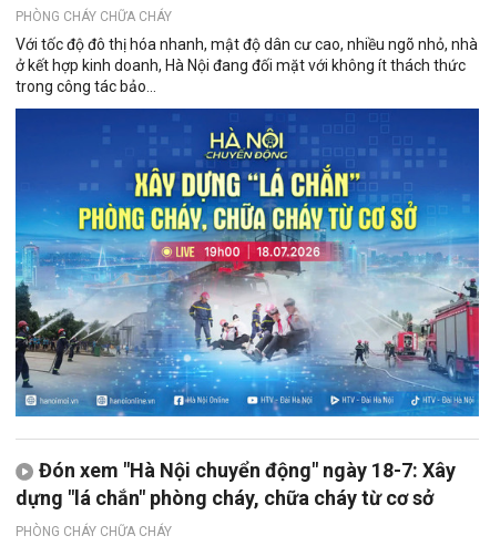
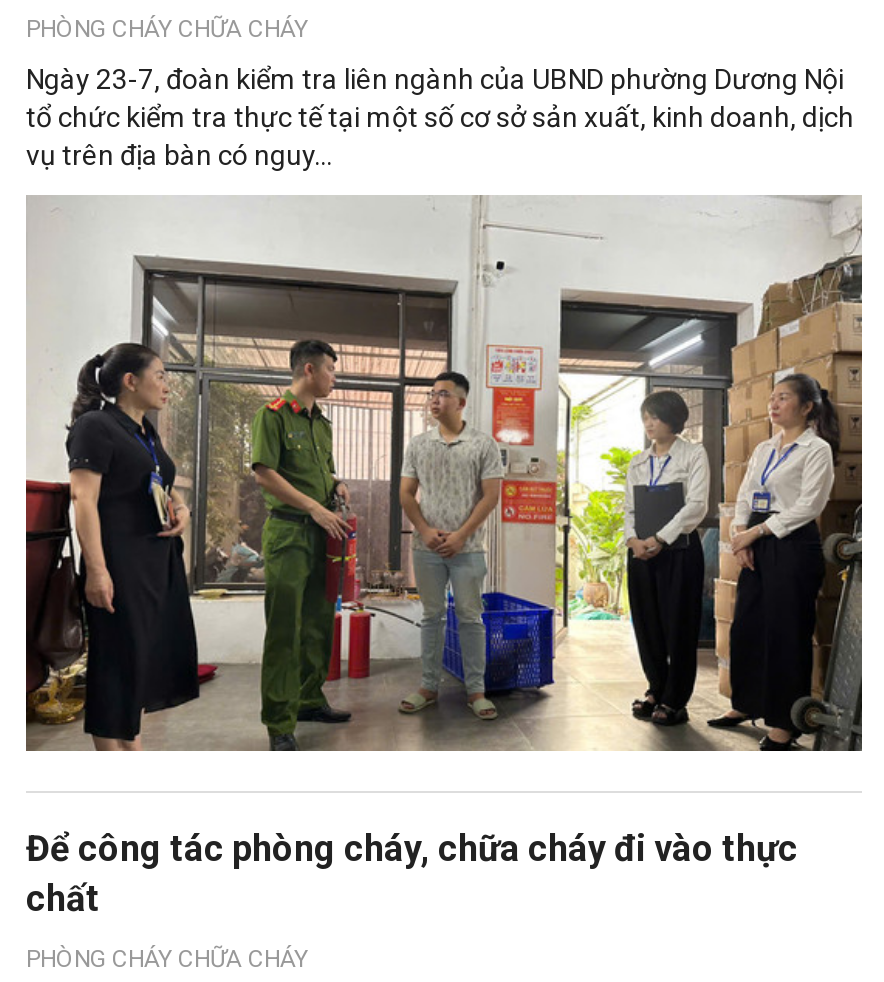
- Với tốc độ đô thị hóa nhanh, mật độ dân cư cao, nhiều ngõ nhỏ, nhà
- ở kết hợp kinh doanh, Hà Nội đang đối mặt với không ít thách thức
- trong công tác bảo...
+ Ngày 23-7, đoàn kiểm tra liên ngành của UBND phường Dương Nội
+ tổ chức kiểm tra thực tế tại một số cơ sở sản xuất, kinh doanh, dịch
+ vụ trên địa bàn có nguy...

- [image]
- Đón xem "Hà Nội chuyển động" ngày 18-7: Xây
- dựng "lá chắn" phòng cháy, chữa cháy từ cơ sở
+ [image]
+ Để công tác phòng cháy, chữa cháy đi vào thực
+ chất
